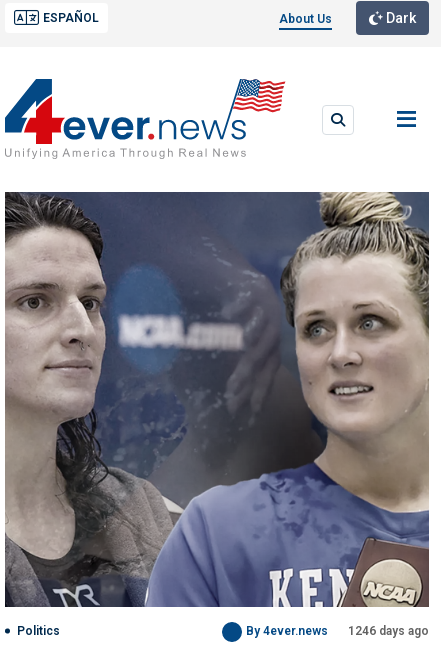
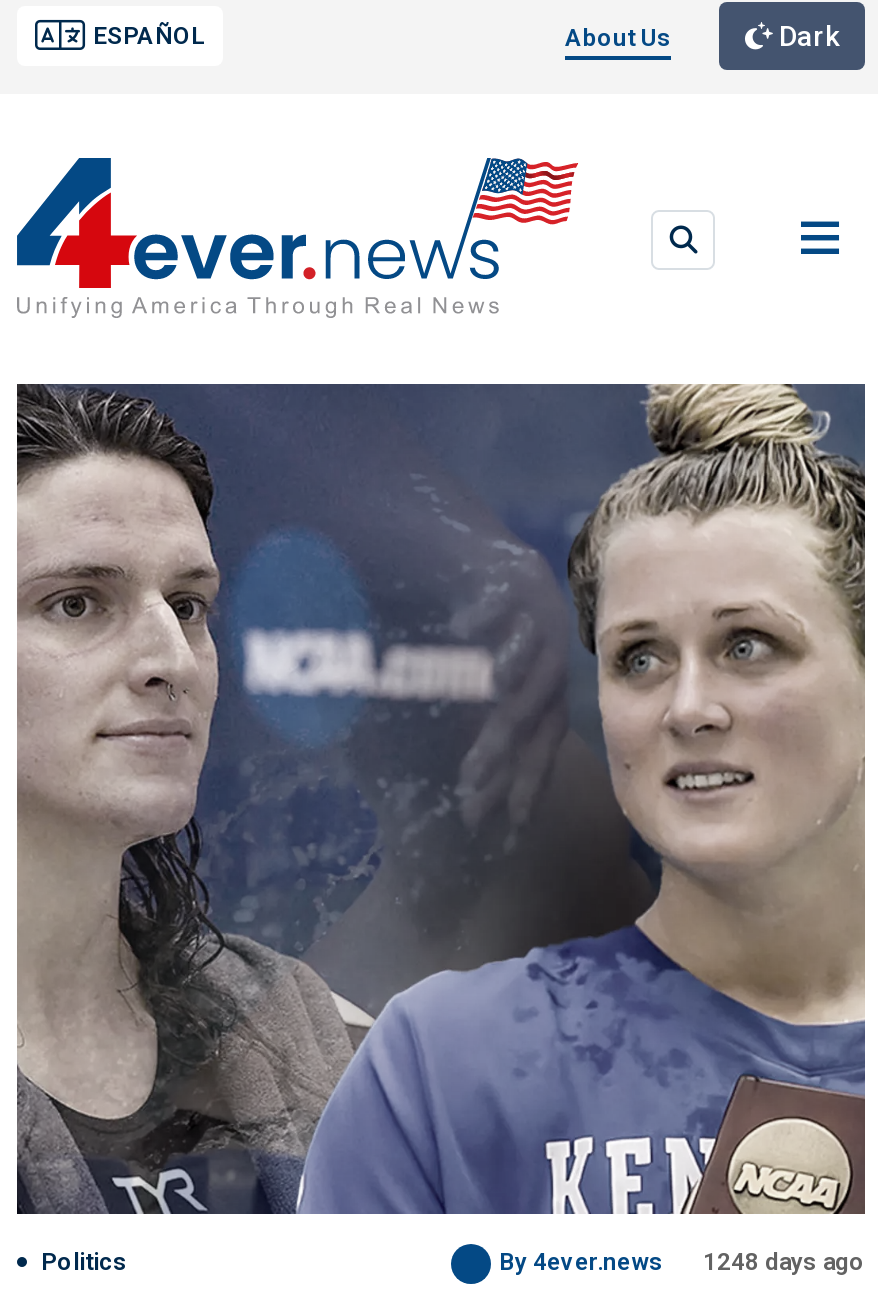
- By 4ever.news 1246 days ago
+ By 4ever.news 1248 days ago
